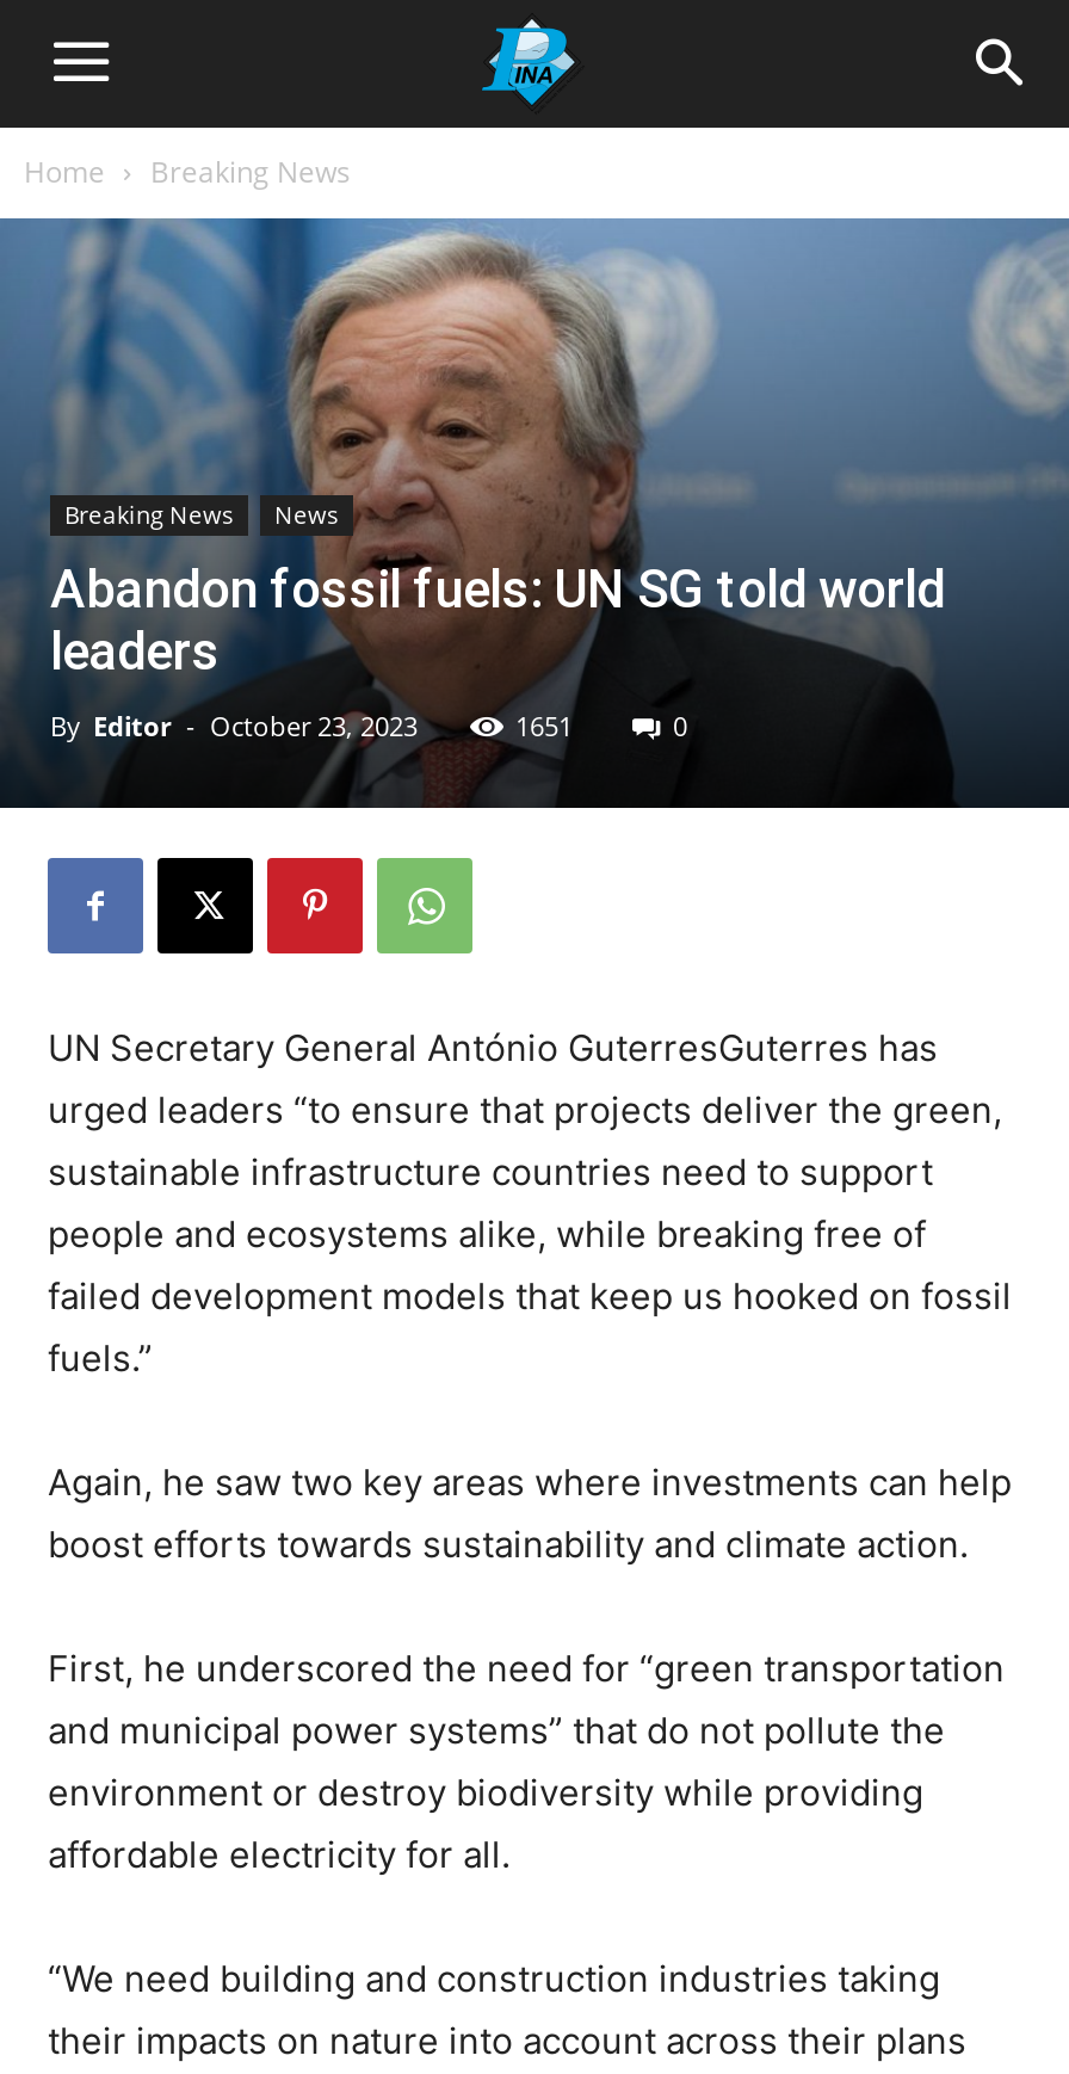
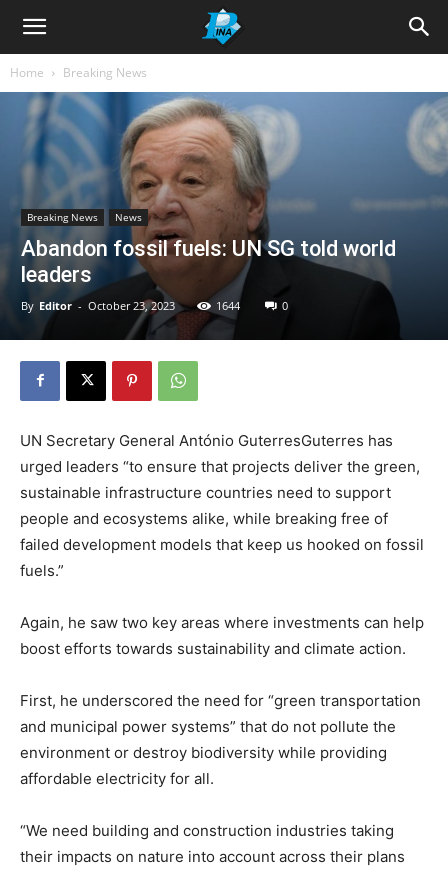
- 1651
+ 1644
